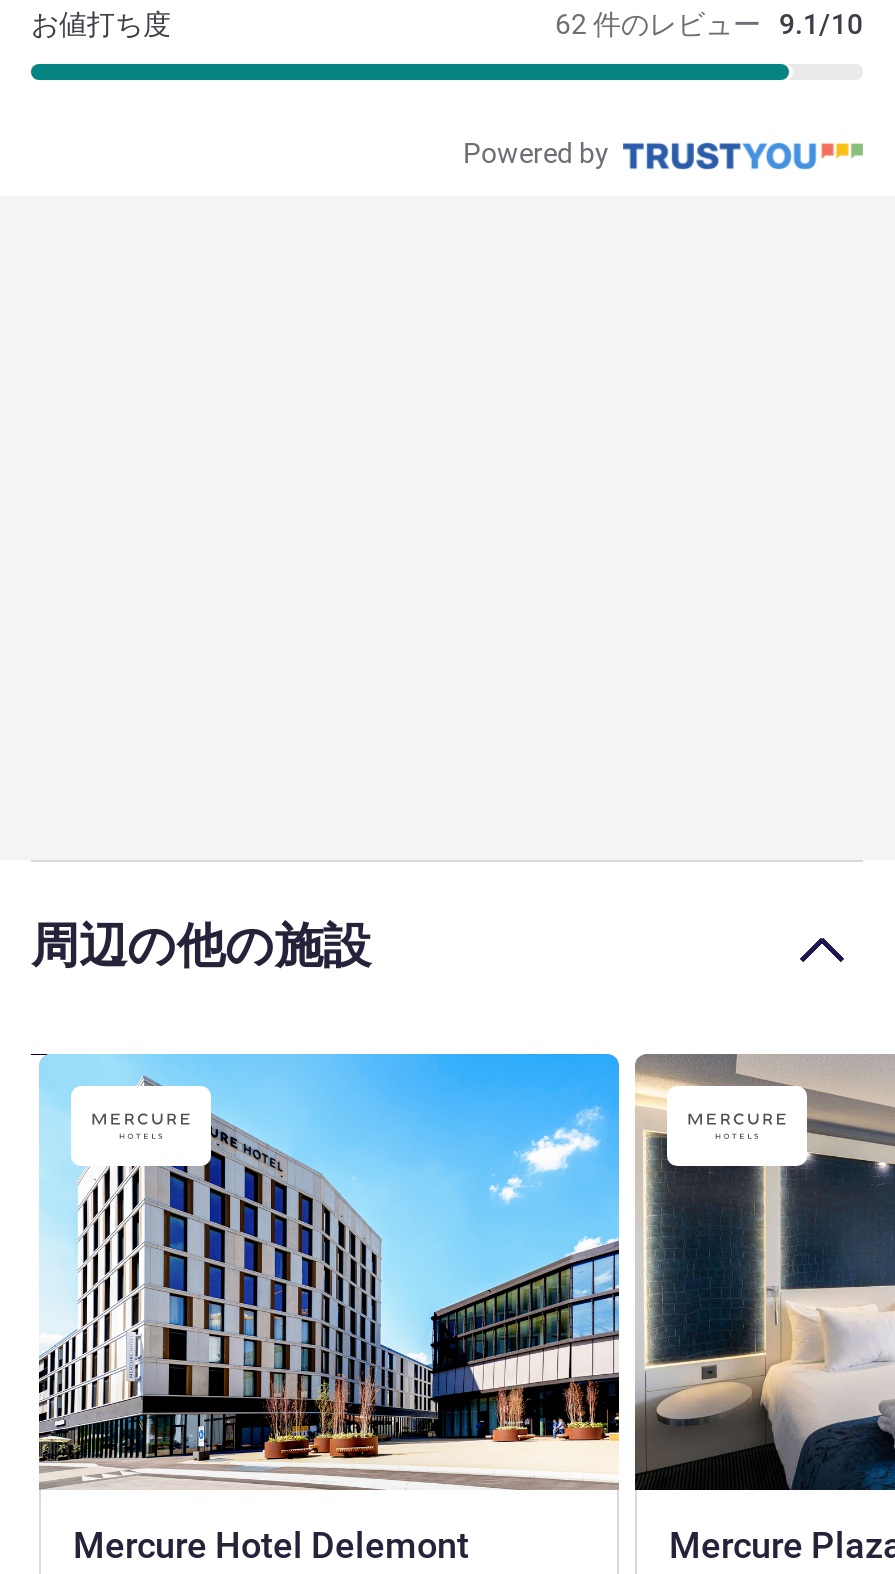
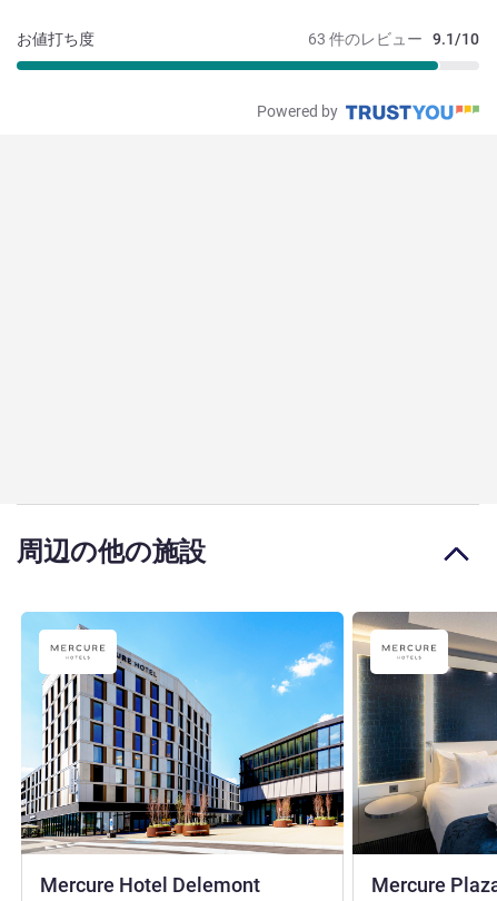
- 62 件のレビュー 9.1/10
+ 63 件のレビュー 9.1/10
